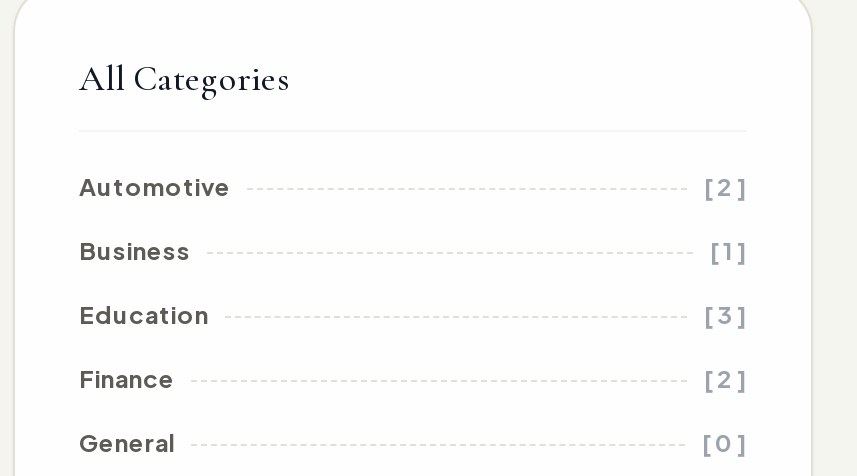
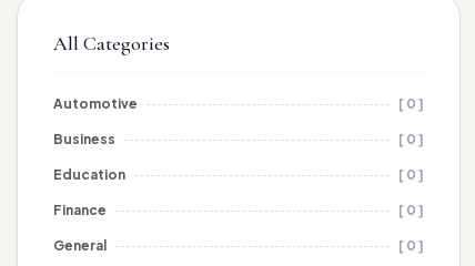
- [ 2 ]
+ [ 0 ]

- [ 1 ]
+ [ 0 ]

- [ 3 ]
+ [ 0 ]

- [ 2 ]
+ [ 0 ]
